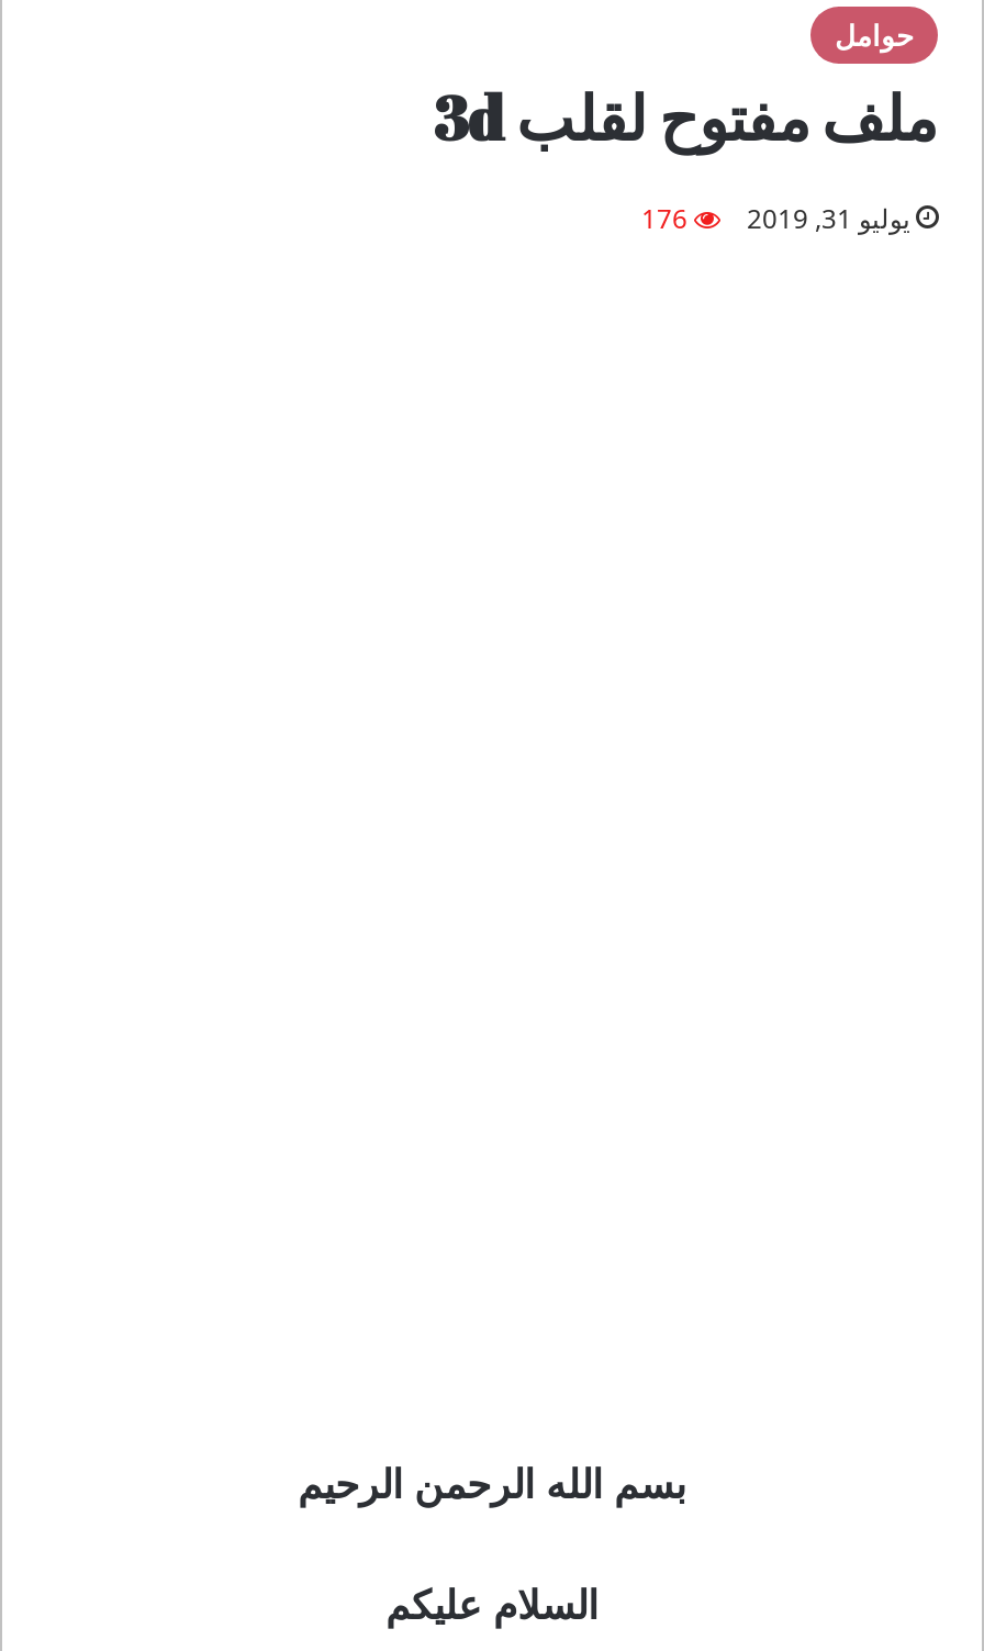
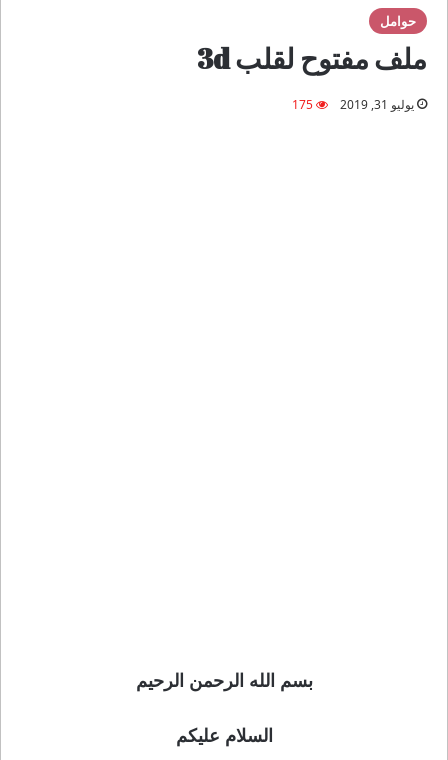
- 176
+ 175
